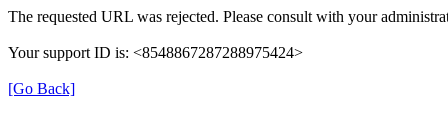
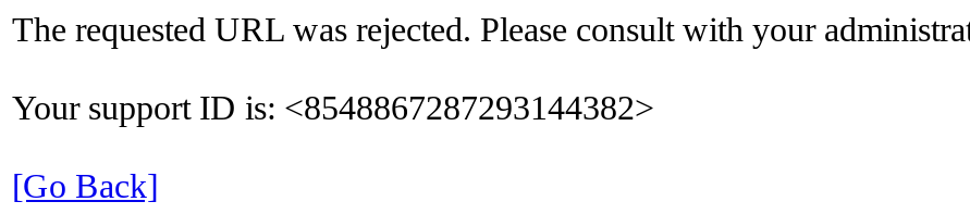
- Your support ID is: <8548867287288975424>
+ Your support ID is: <8548867287293144382>
